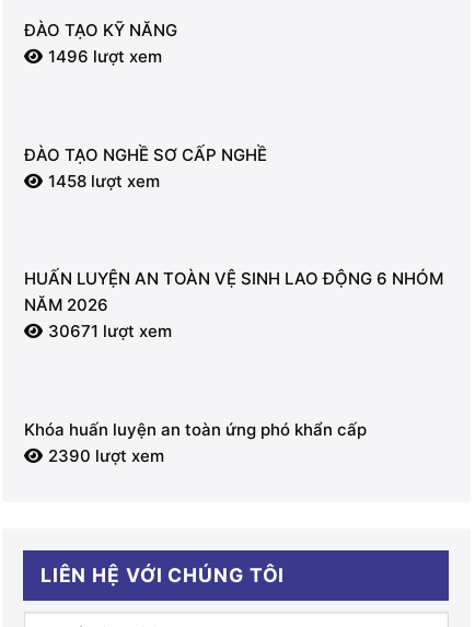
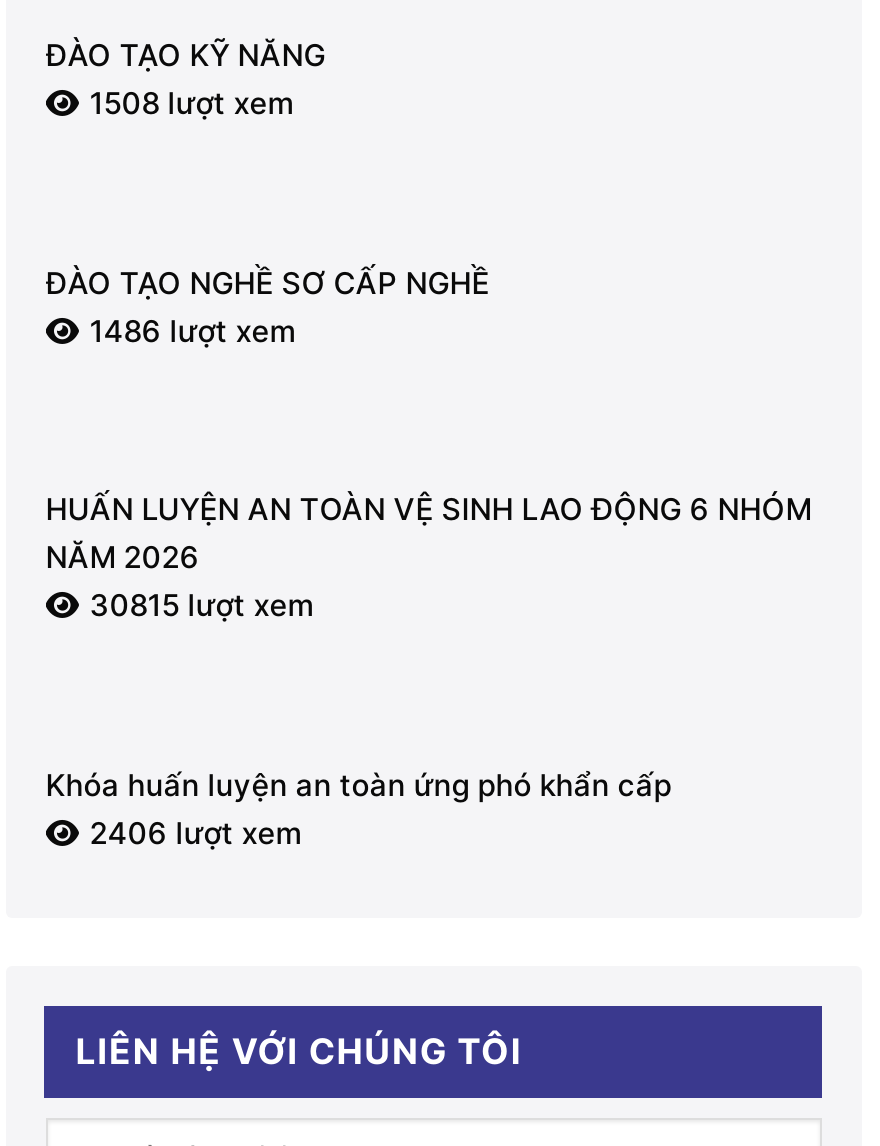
- 1496 lượt xem
+ 1508 lượt xem

- 1458 lượt xem
+ 1486 lượt xem

- 30671 lượt xem
+ 30815 lượt xem

- 2390 lượt xem
+ 2406 lượt xem
